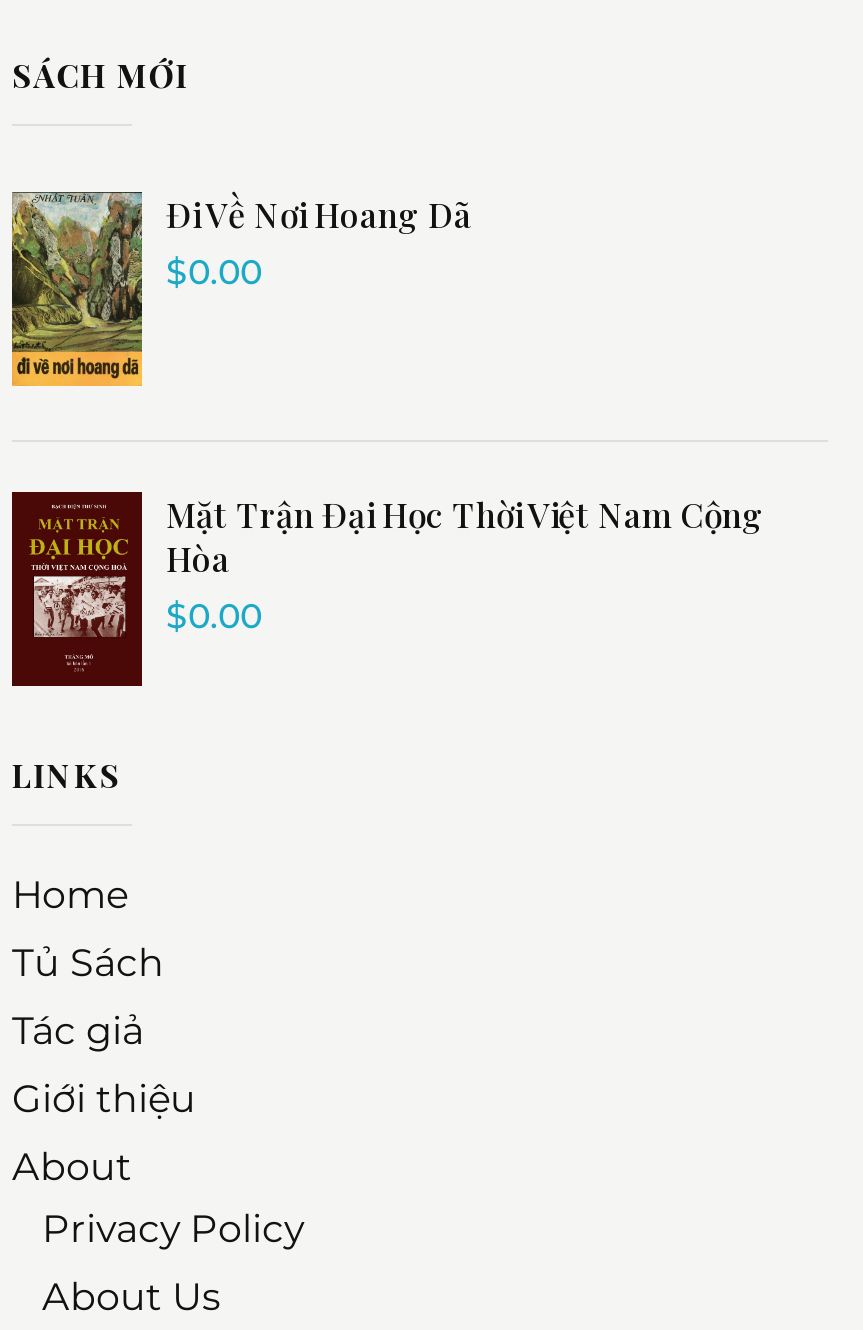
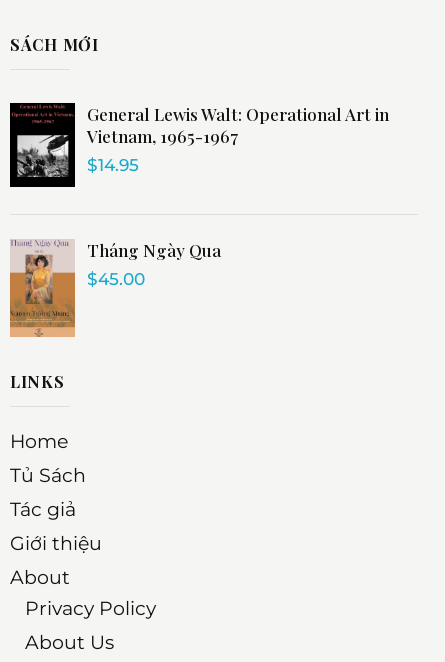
- [image]
- Đi Về Nơi Hoang Dã
- $0.00
+ [image]
+ General Lewis Walt: Operational Art in
+ Vietnam, 1965-1967
+ $14.95

- [image]
- Mặt Trận Đại Học Thời Việt Nam Cộng
- Hòa
- $0.00
+ [image]
+ Tháng Ngày Qua
+ $45.00
